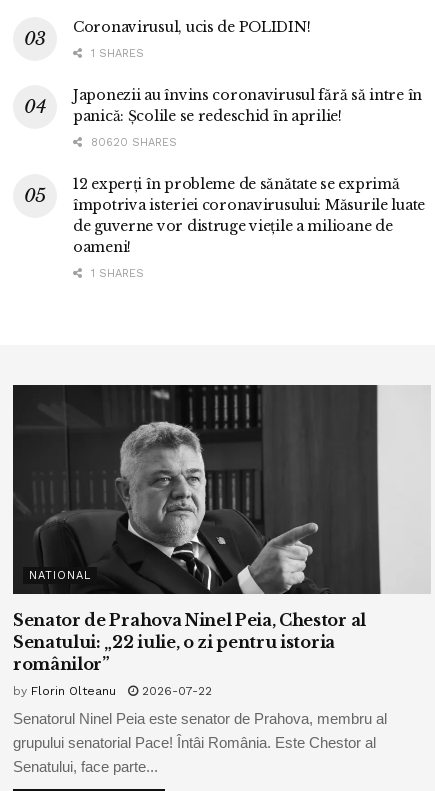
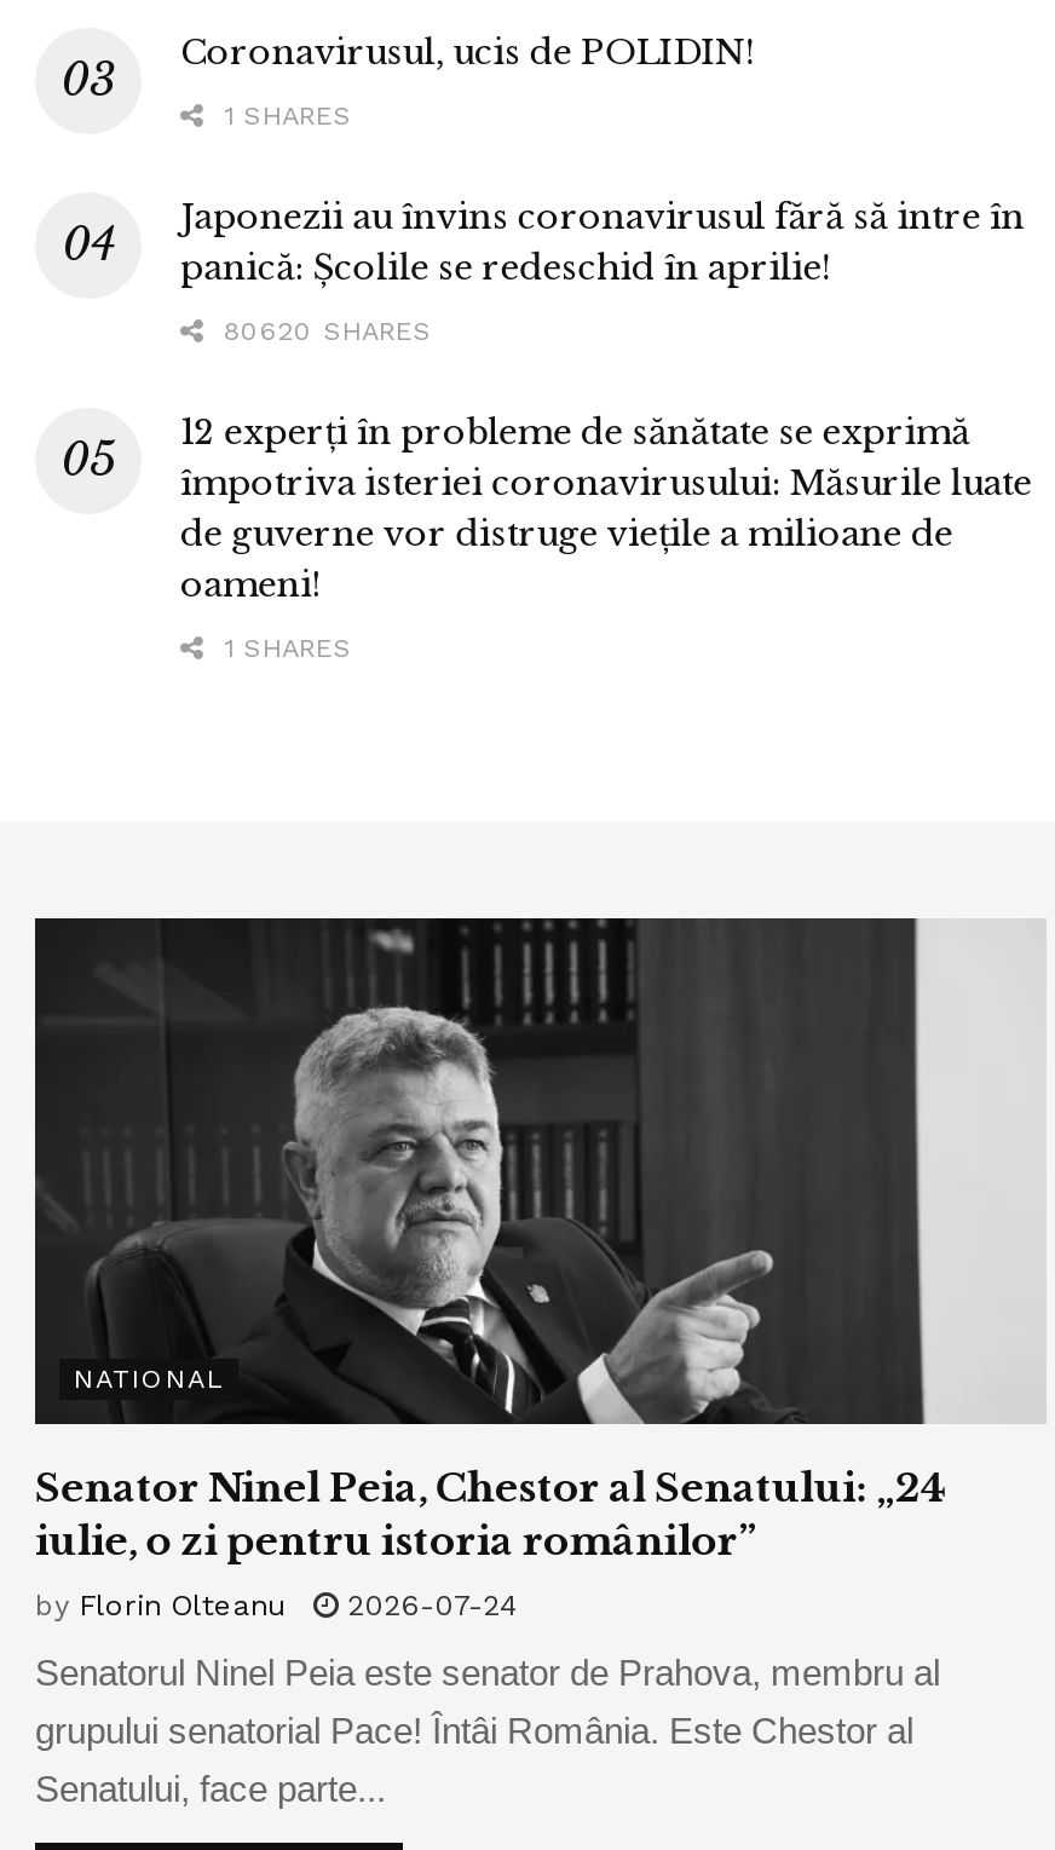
- Senator de Prahova Ninel Peia, Chestor al
- Senatului: „22 iulie, o zi pentru istoria
- românilor”
+ Senator Ninel Peia, Chestor al Senatului: „24
+ iulie, o zi pentru istoria românilor”

- by Florin Olteanu 2026-07-22
+ by Florin Olteanu 2026-07-24
